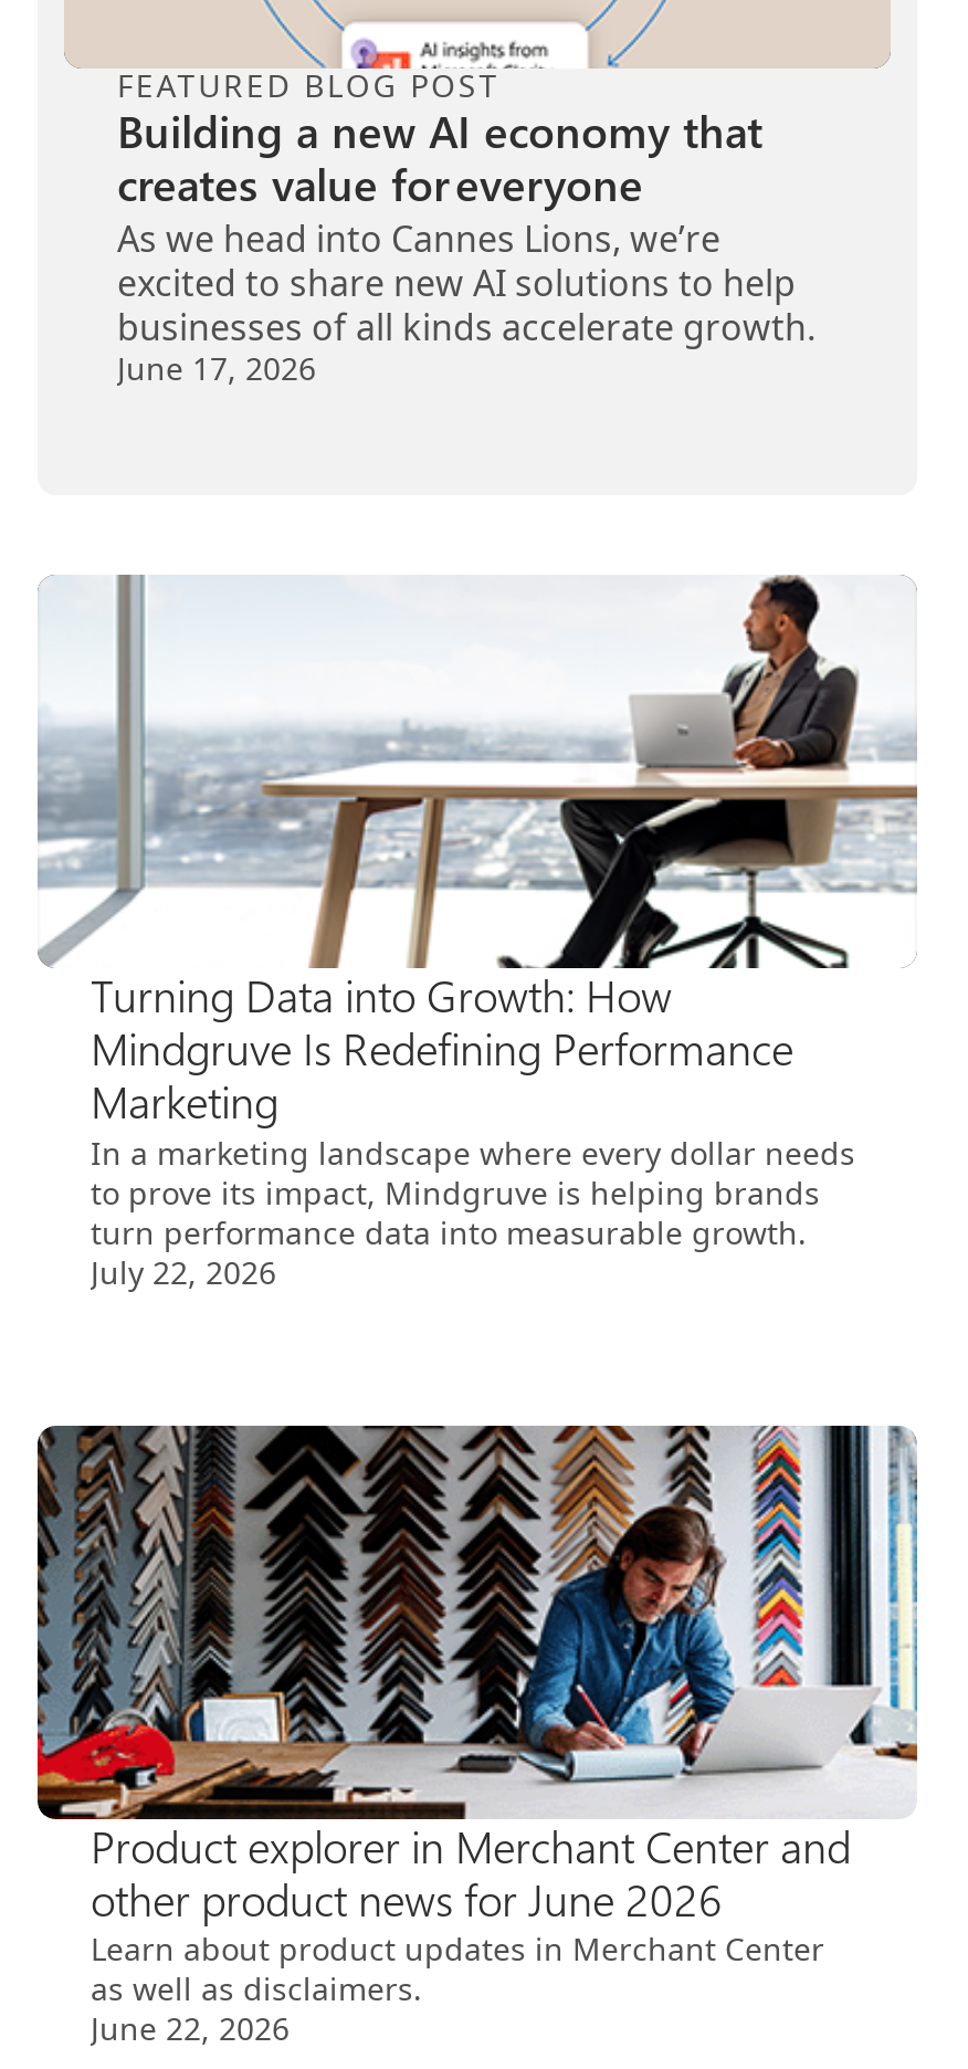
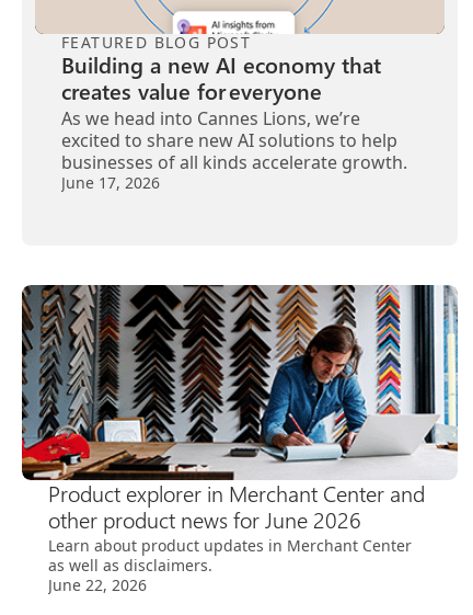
- [image]
- Turning Data into Growth: How
- Mindgruve Is Redefining Performance
- Marketing
- In a marketing landscape where every dollar needs
- to prove its impact, Mindgruve is helping brands
- turn performance data into measurable growth.
- July 22, 2026
